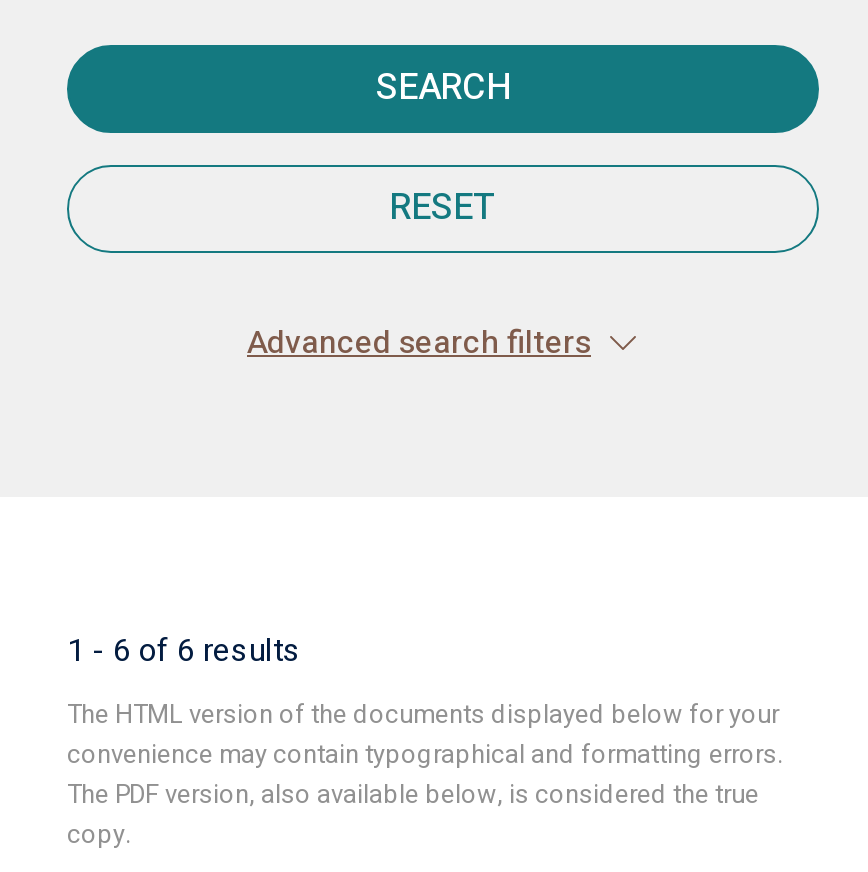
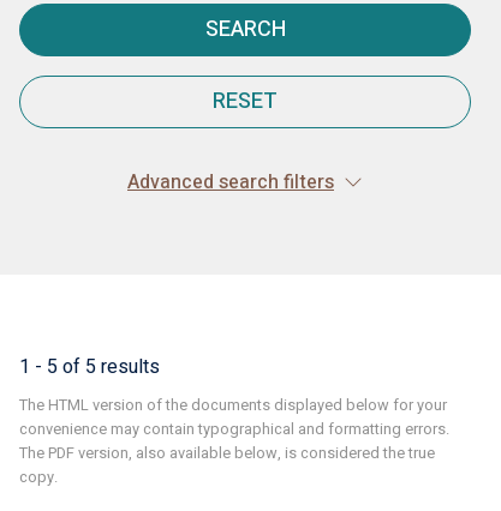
- 1 - 6 of 6 results
+ 1 - 5 of 5 results
